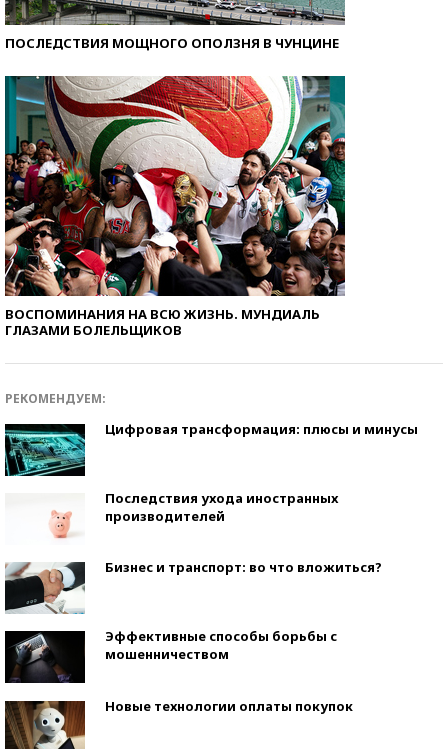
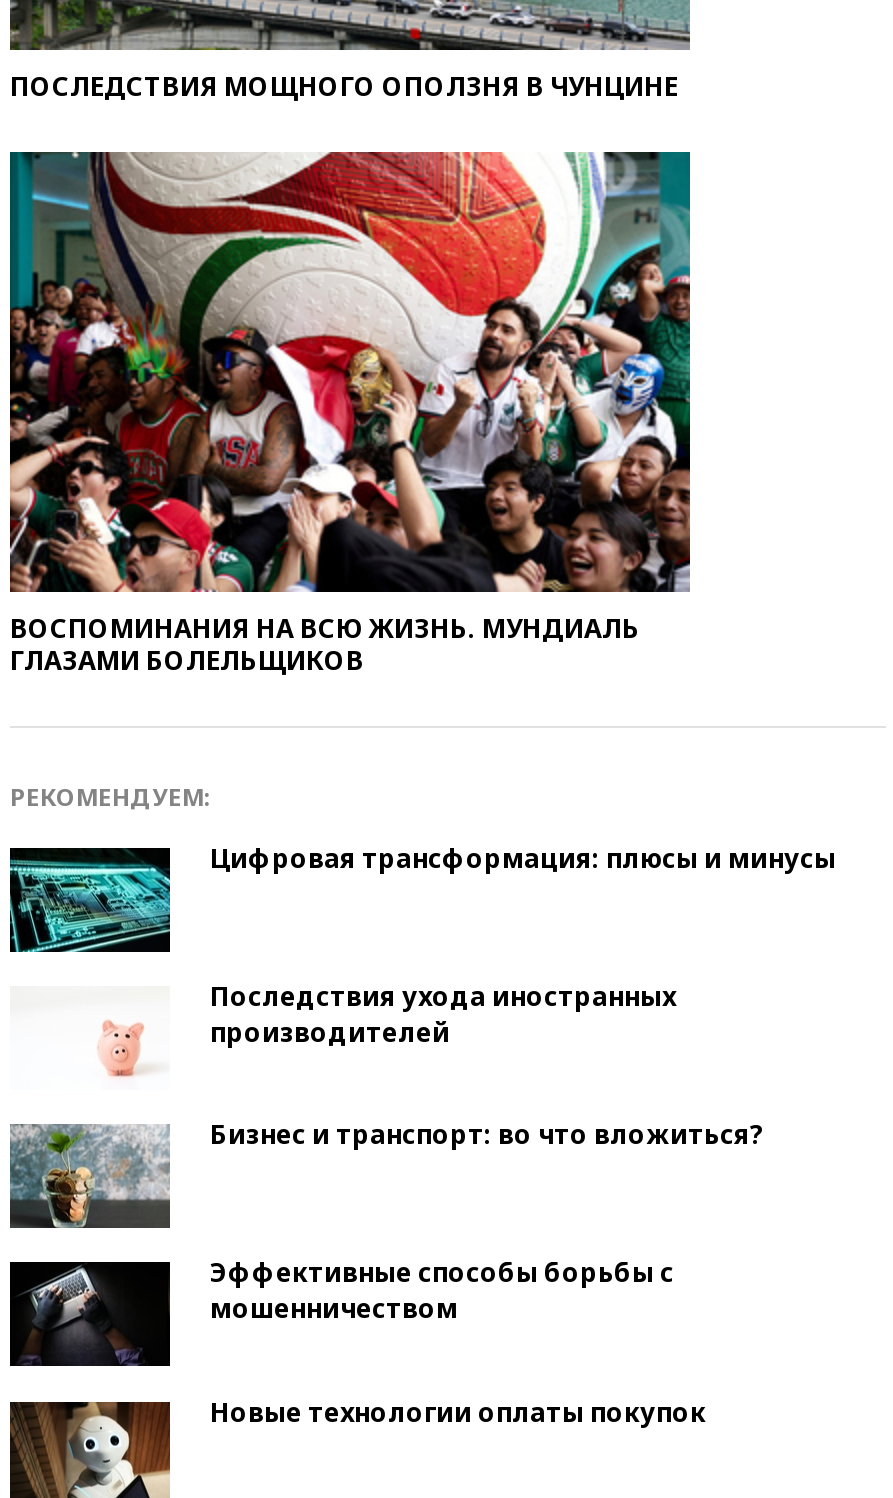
- [image]
+ [image]
